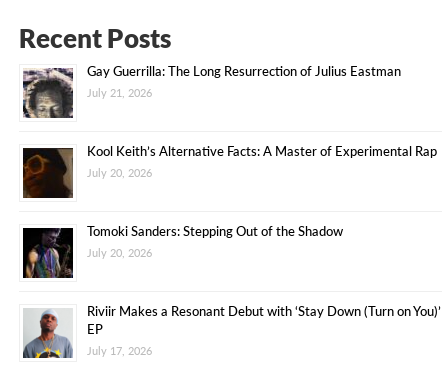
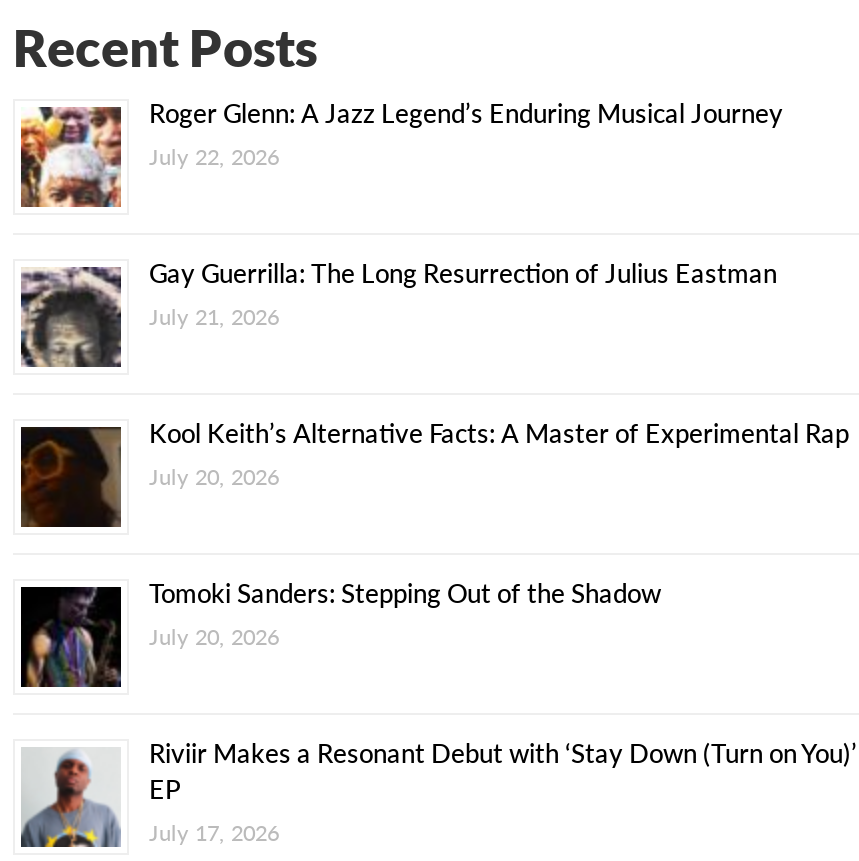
+ [image]
+ Roger Glenn: A Jazz Legend’s Enduring Musical Journey
+ July 22, 2026
